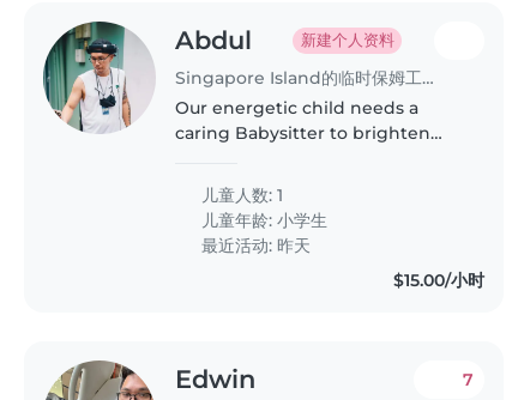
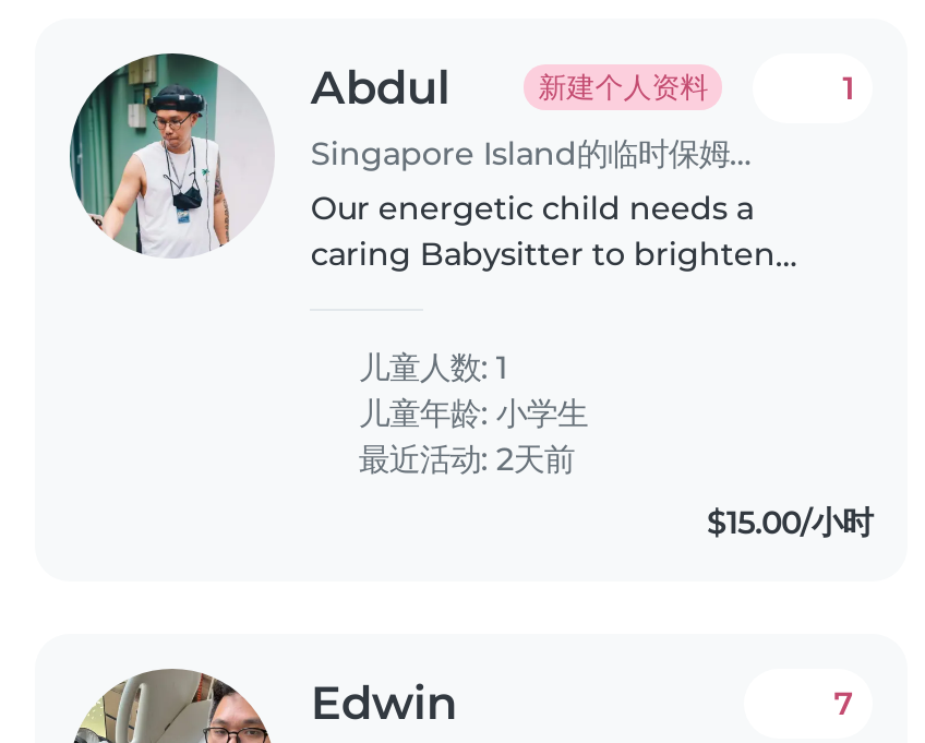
+ 1

- 最近活动: 昨天
+ 最近活动: 2天前
